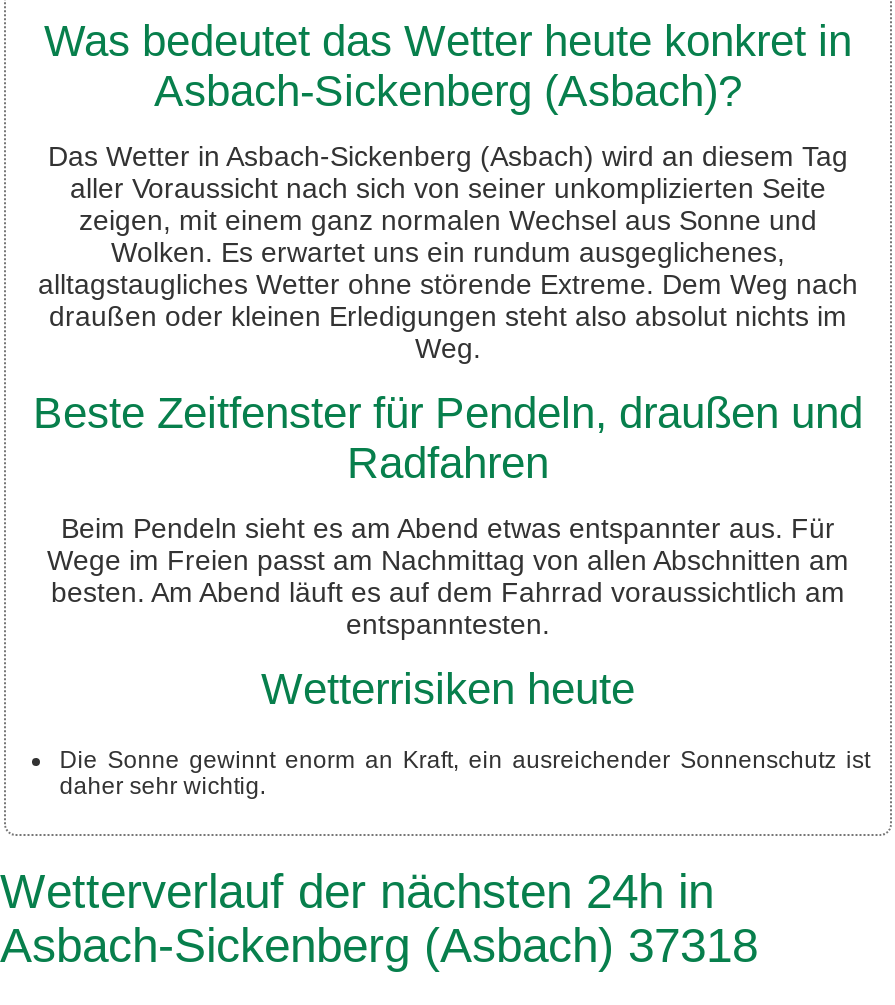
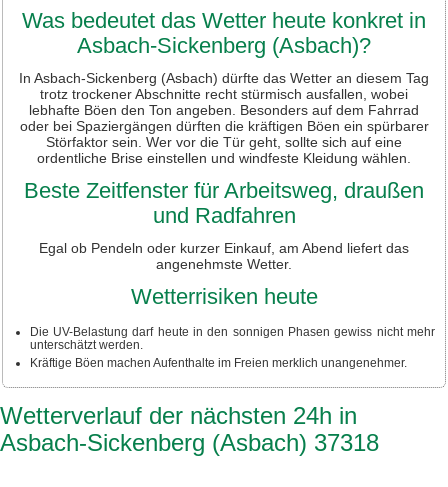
- Das Wetter in Asbach-Sickenberg (Asbach) wird an diesem Tag
- aller Voraussicht nach sich von seiner unkomplizierten Seite
- zeigen, mit einem ganz normalen Wechsel aus Sonne und
- Wolken. Es erwartet uns ein rundum ausgeglichenes,
- alltagstaugliches Wetter ohne störende Extreme. Dem Weg nach
- draußen oder kleinen Erledigungen steht also absolut nichts im
- Weg.
+ In Asbach-Sickenberg (Asbach) dürfte das Wetter an diesem Tag
+ trotz trockener Abschnitte recht stürmisch ausfallen, wobei
+ lebhafte Böen den Ton angeben. Besonders auf dem Fahrrad
+ oder bei Spaziergängen dürften die kräftigen Böen ein spürbarer
+ Störfaktor sein. Wer vor die Tür geht, sollte sich auf eine
+ ordentliche Brise einstellen und windfeste Kleidung wählen.

- Beste Zeitfenster für Pendeln, draußen und
- Radfahren
+ Beste Zeitfenster für Arbeitsweg, draußen
+ und Radfahren

- Beim Pendeln sieht es am Abend etwas entspannter aus. Für
- Wege im Freien passt am Nachmittag von allen Abschnitten am
- besten. Am Abend läuft es auf dem Fahrrad voraussichtlich am
- entspanntesten.
+ Egal ob Pendeln oder kurzer Einkauf, am Abend liefert das
+ angenehmste Wetter.

moved up: Wetterrisiken heute

- Die Sonne gewinnt enorm an Kraft, ein ausreichender Sonnenschutz ist
- daher sehr wichtig.
+ Die UV-Belastung darf heute in den sonnigen Phasen gewiss nicht mehr
+ unterschätzt werden.
+ Kräftige Böen machen Aufenthalte im Freien merklich unangenehmer.
